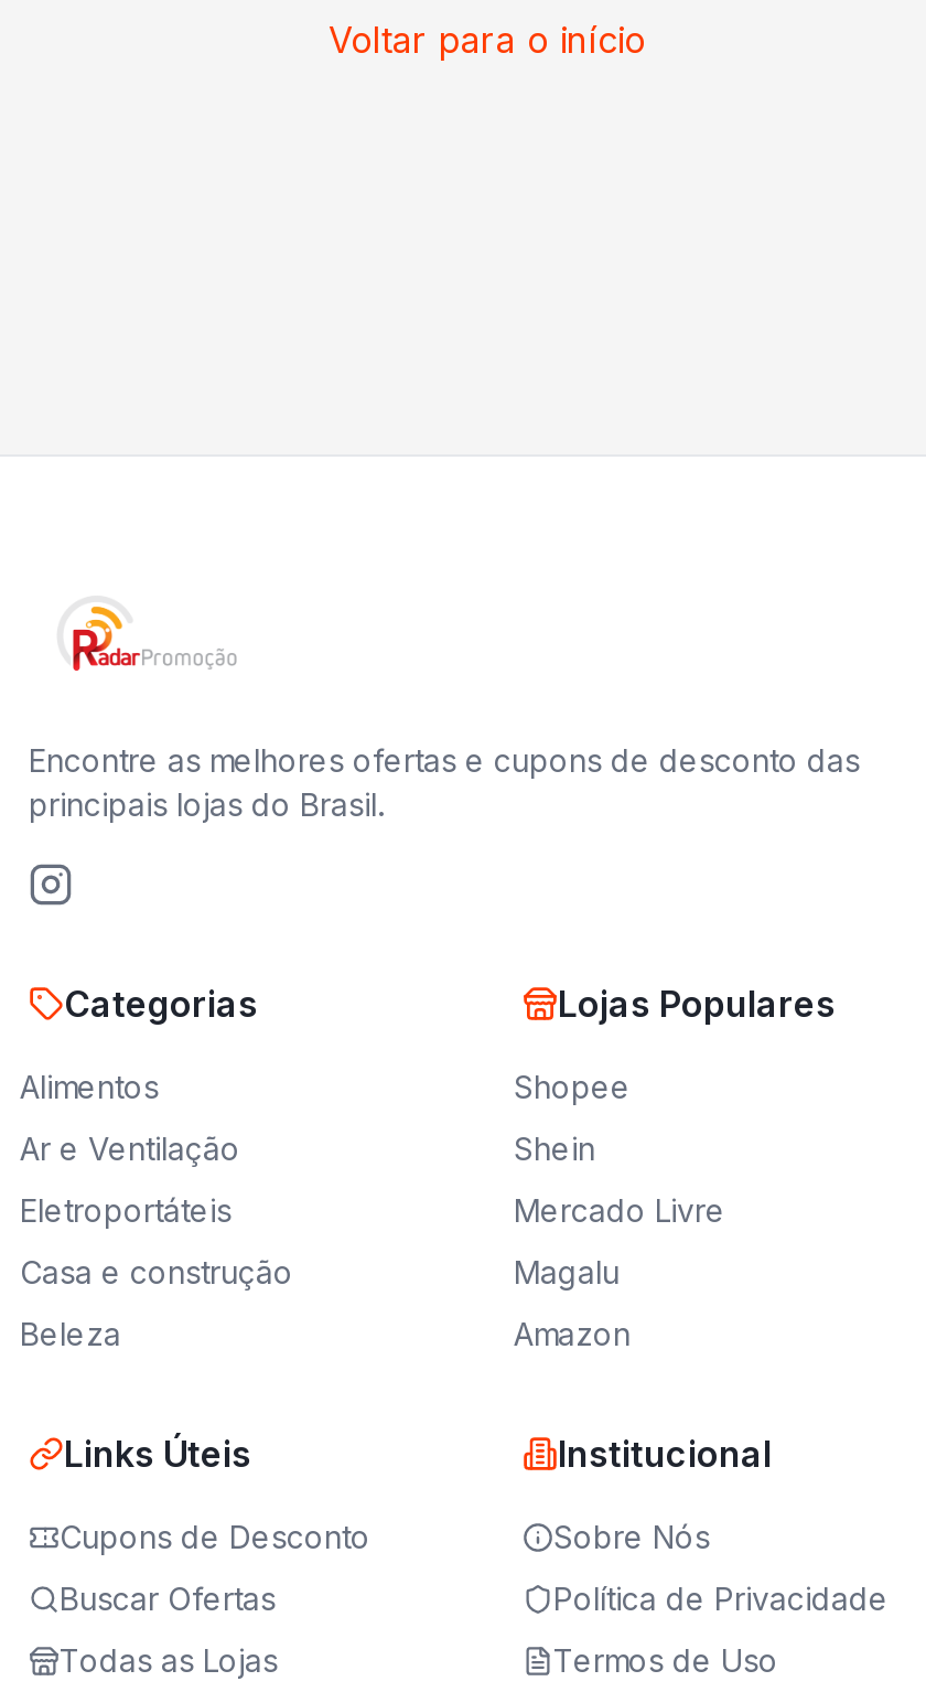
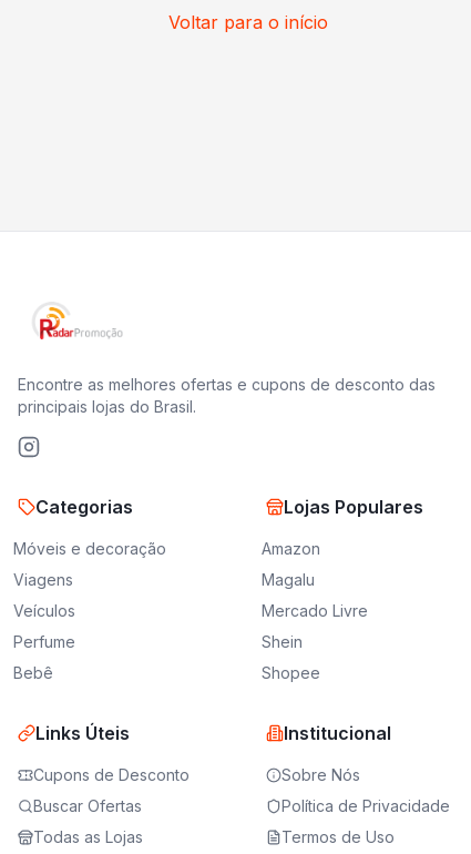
- Alimentos
+ Móveis e decoração

moved down: Magalu | Mercado Livre | Shein | Shopee

- Ar e Ventilação
+ Viagens

- Eletroportáteis
+ Veículos

- Casa e construção
+ Perfume

- Beleza
+ Bebê

moved up: Amazon
